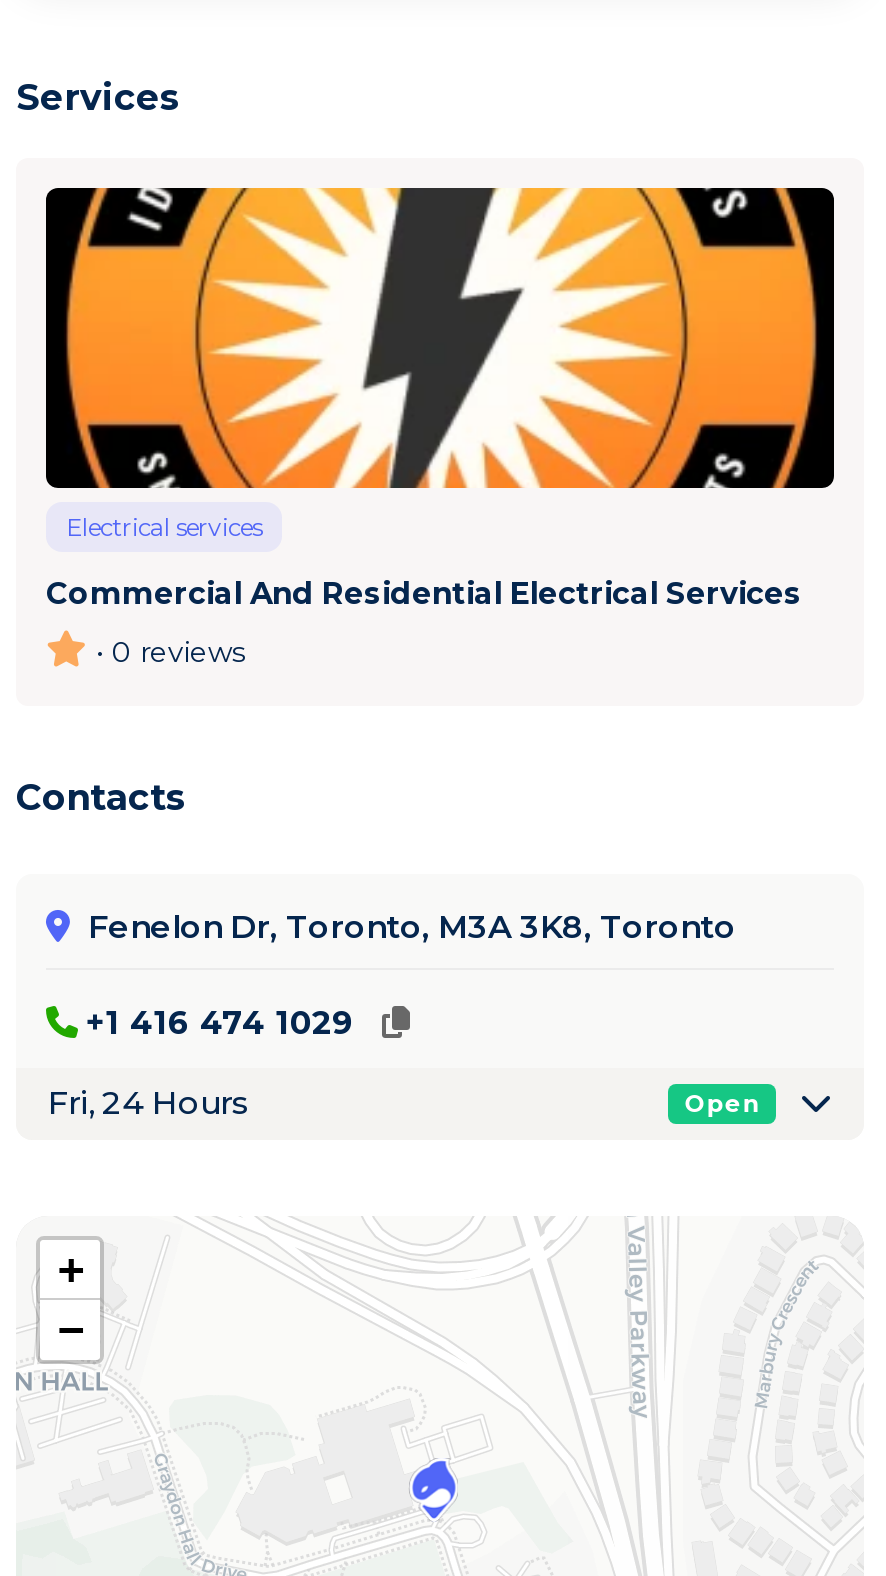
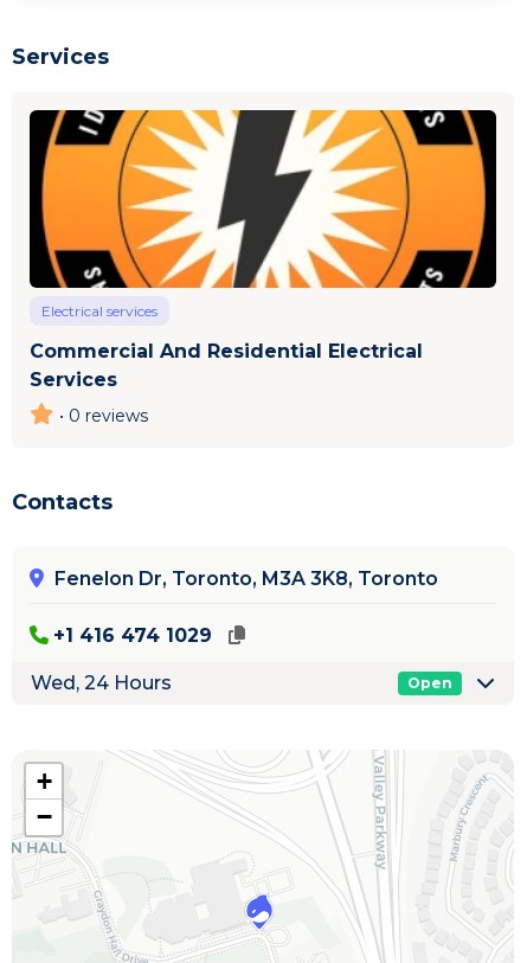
- Fri, 24 Hours
+ Wed, 24 Hours
